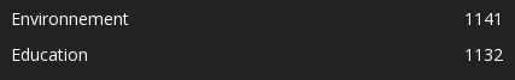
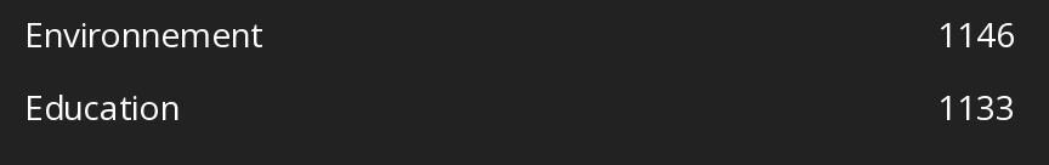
- 1141
+ 1146

- 1132
+ 1133
